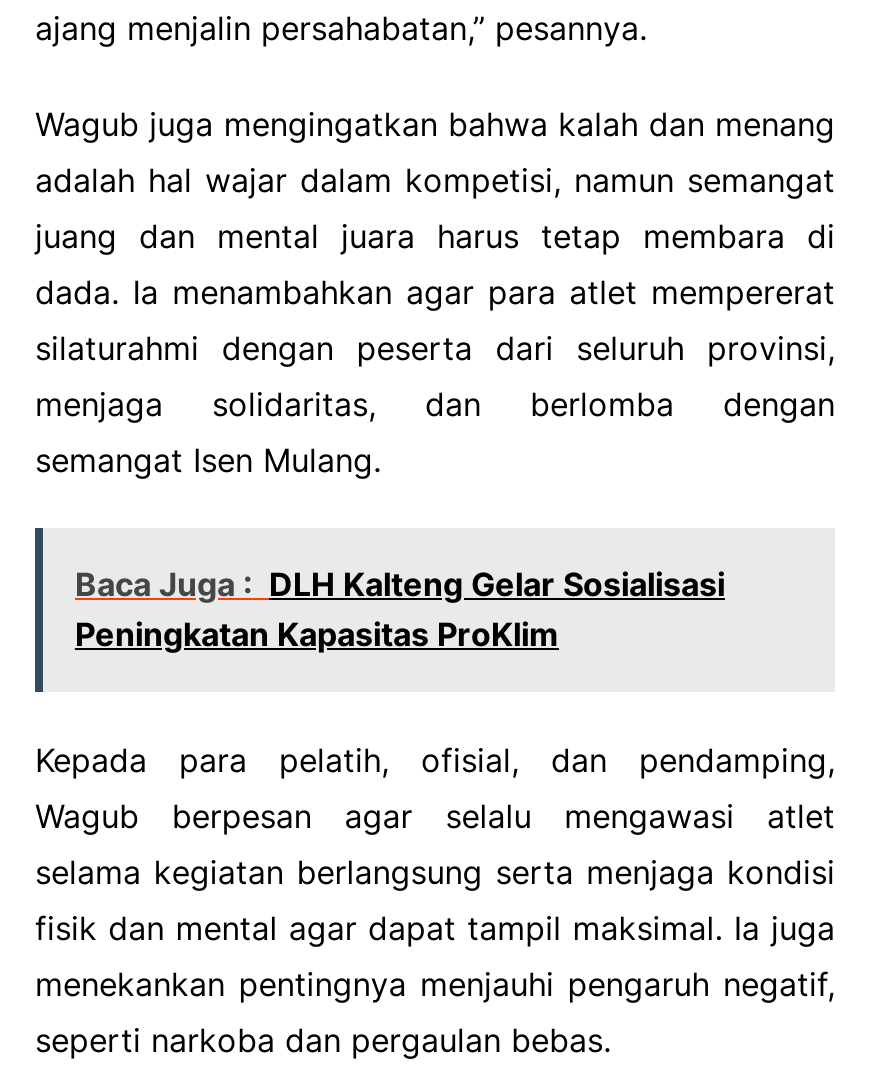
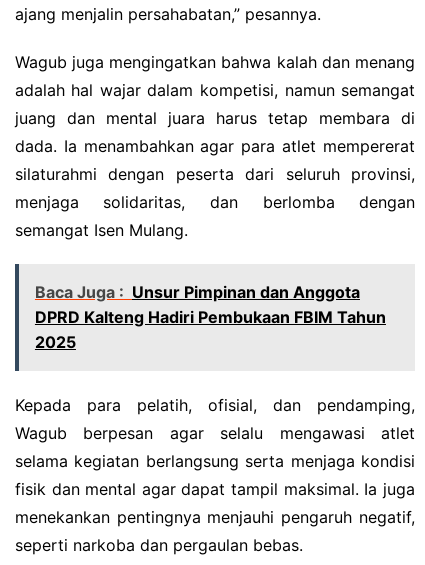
- Baca Juga : DLH Kalteng Gelar Sosialisasi
- Peningkatan Kapasitas ProKlim
+ Baca Juga : Unsur Pimpinan dan Anggota
+ DPRD Kalteng Hadiri Pembukaan FBIM Tahun
+ 2025
